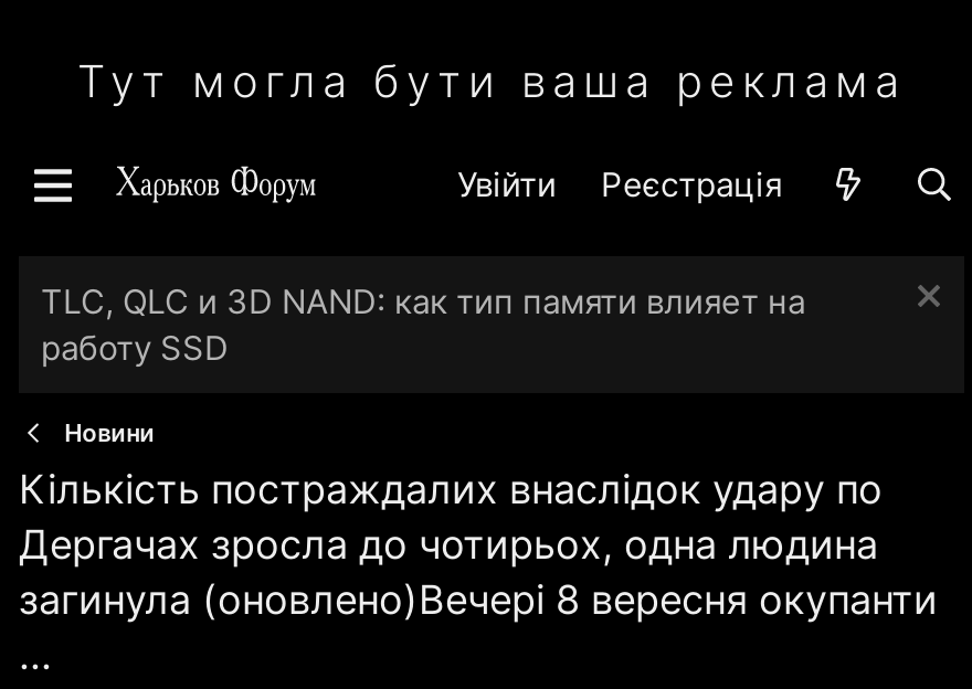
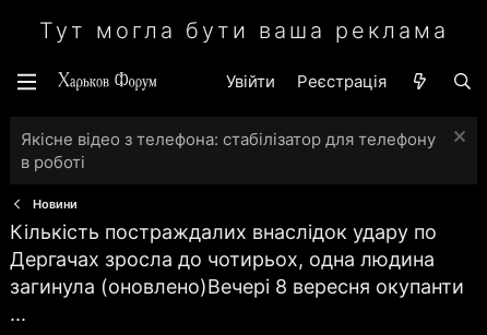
- TLC, QLC и 3D NAND: как тип памяти влияет на
- работу SSD
+ Якісне відео з телефона: стабілізатор для телефону
+ в роботі
